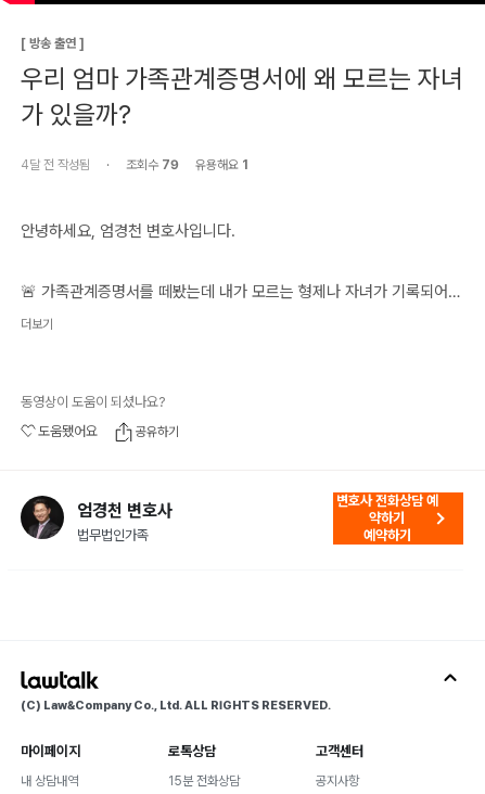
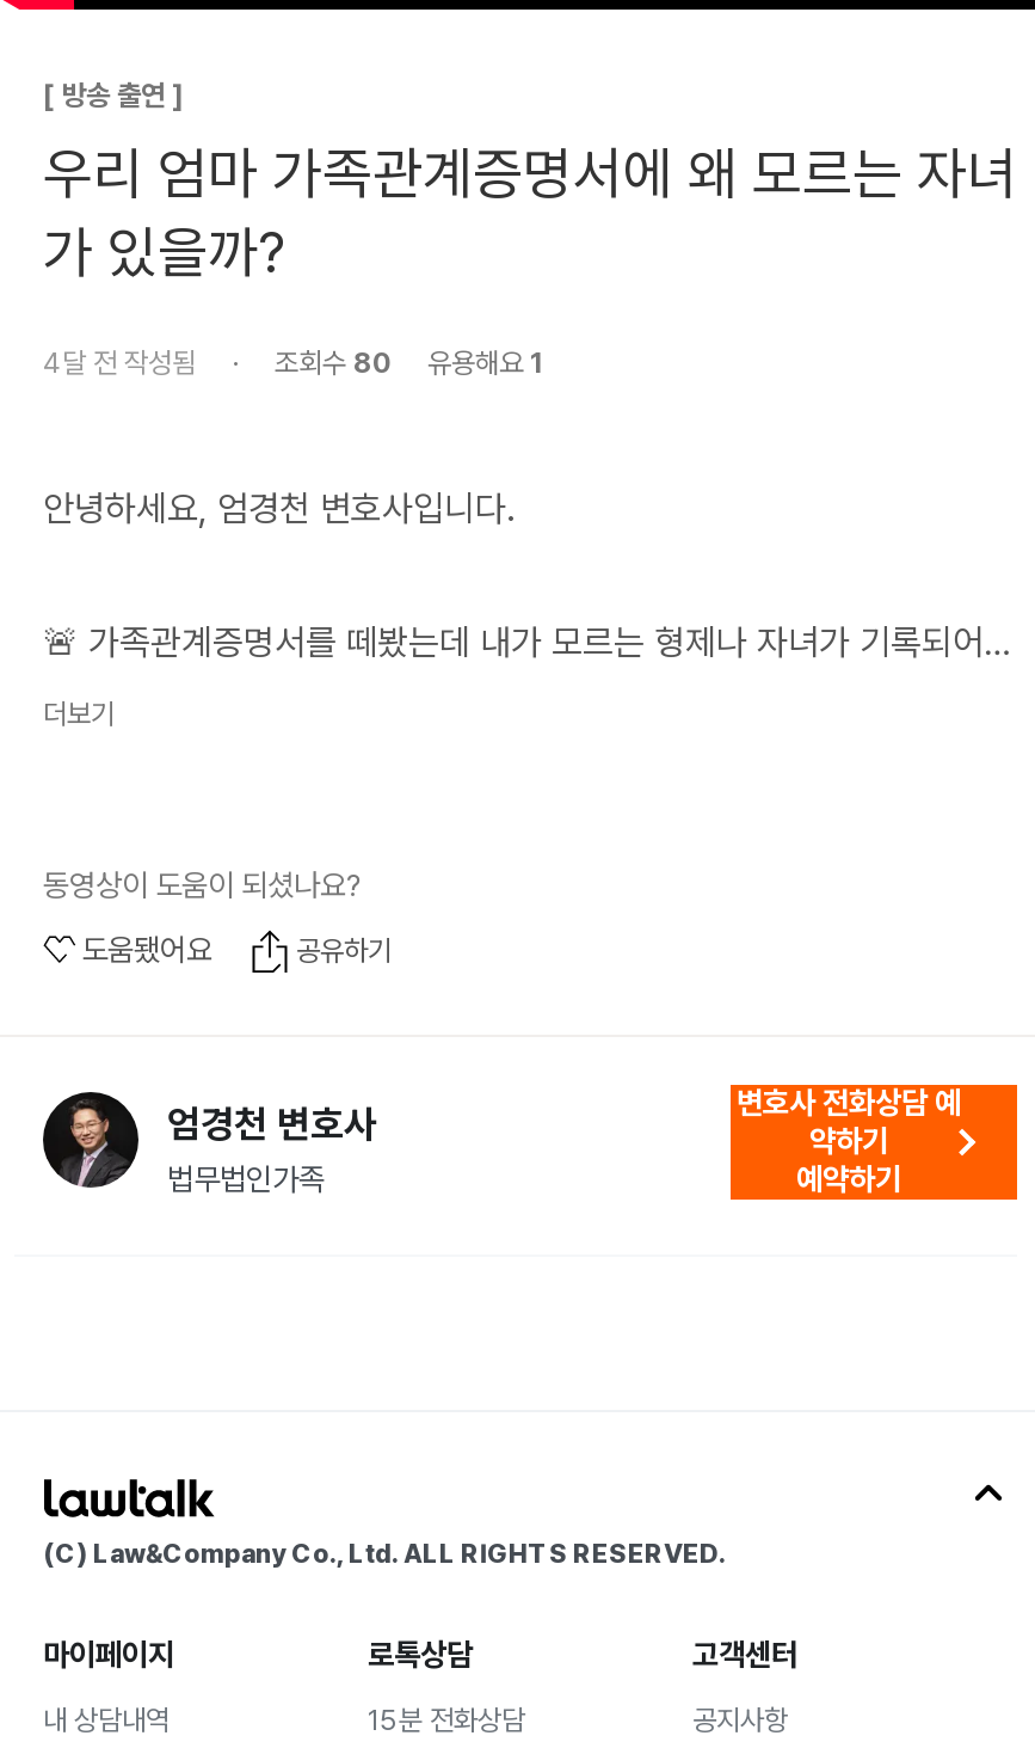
- 조회수 79
+ 조회수 80
